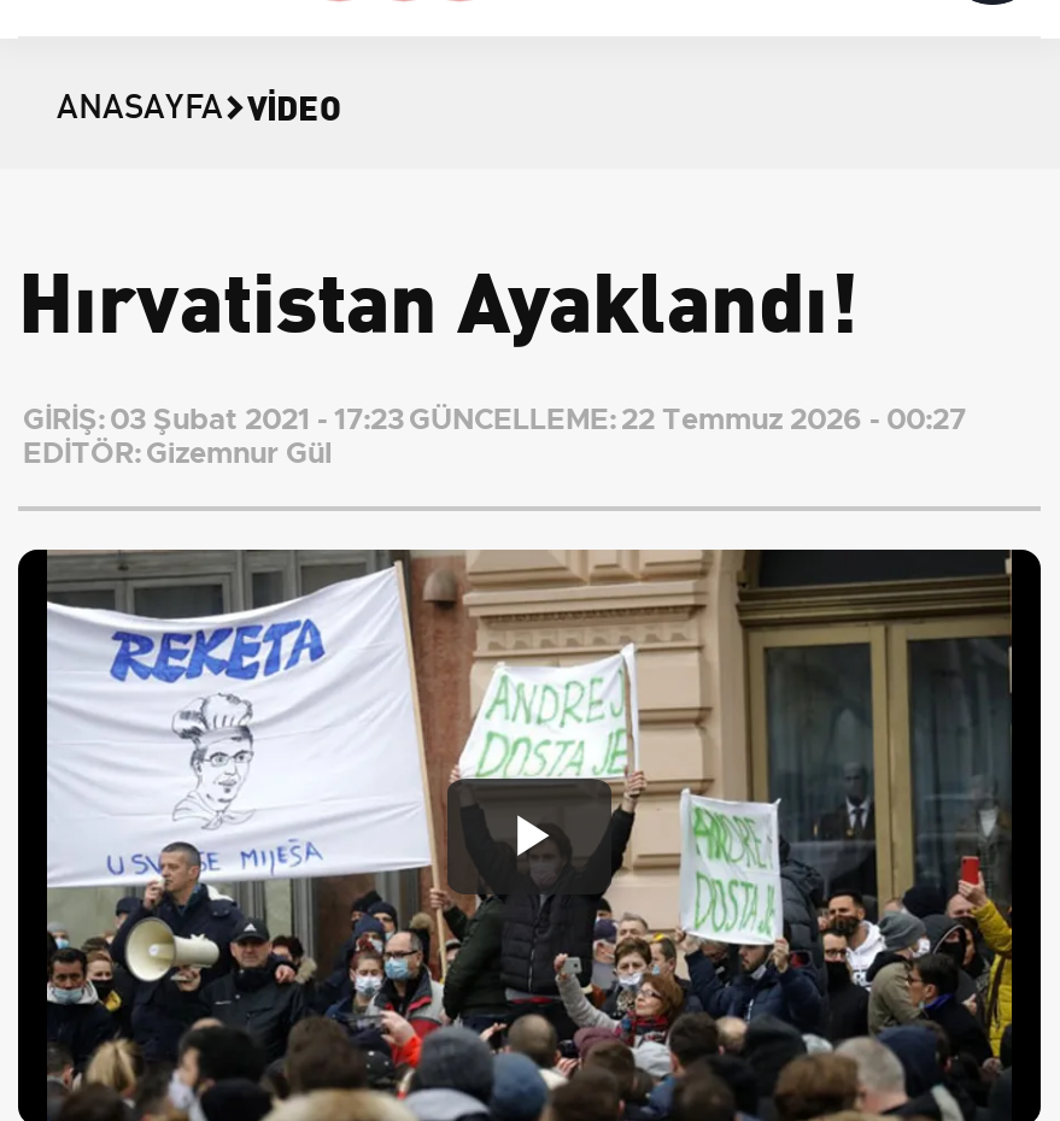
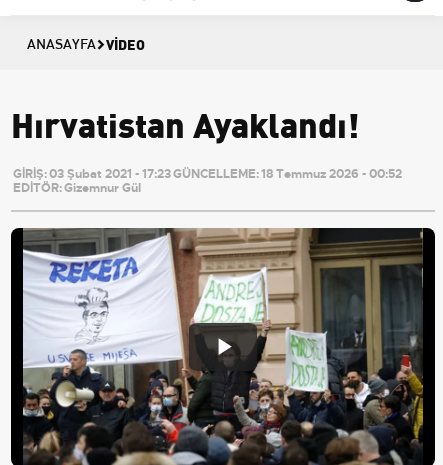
- GİRİŞ: 03 Şubat 2021 - 17:23 GÜNCELLEME: 22 Temmuz 2026 - 00:27
+ GİRİŞ: 03 Şubat 2021 - 17:23 GÜNCELLEME: 18 Temmuz 2026 - 00:52
